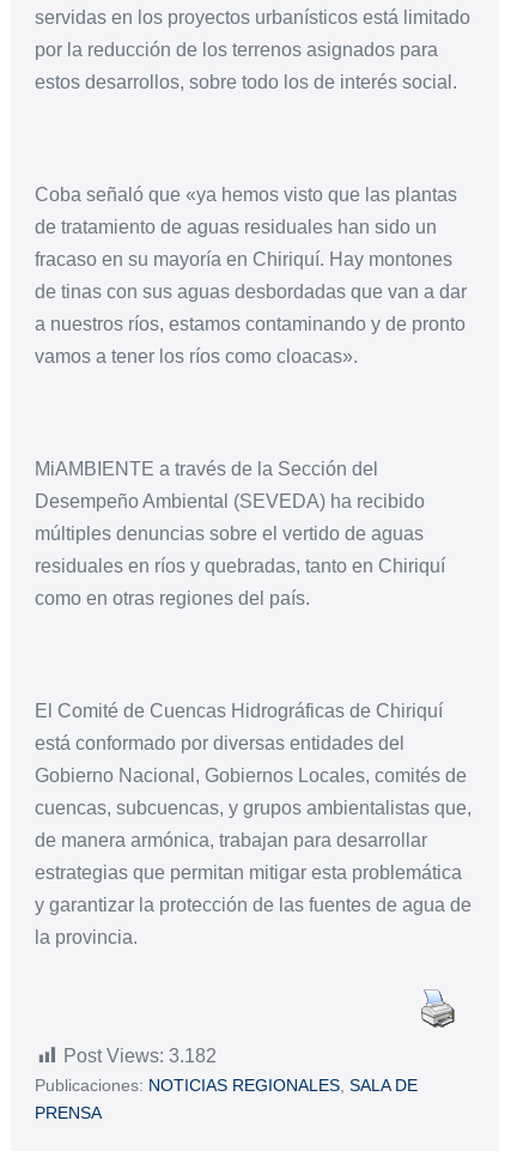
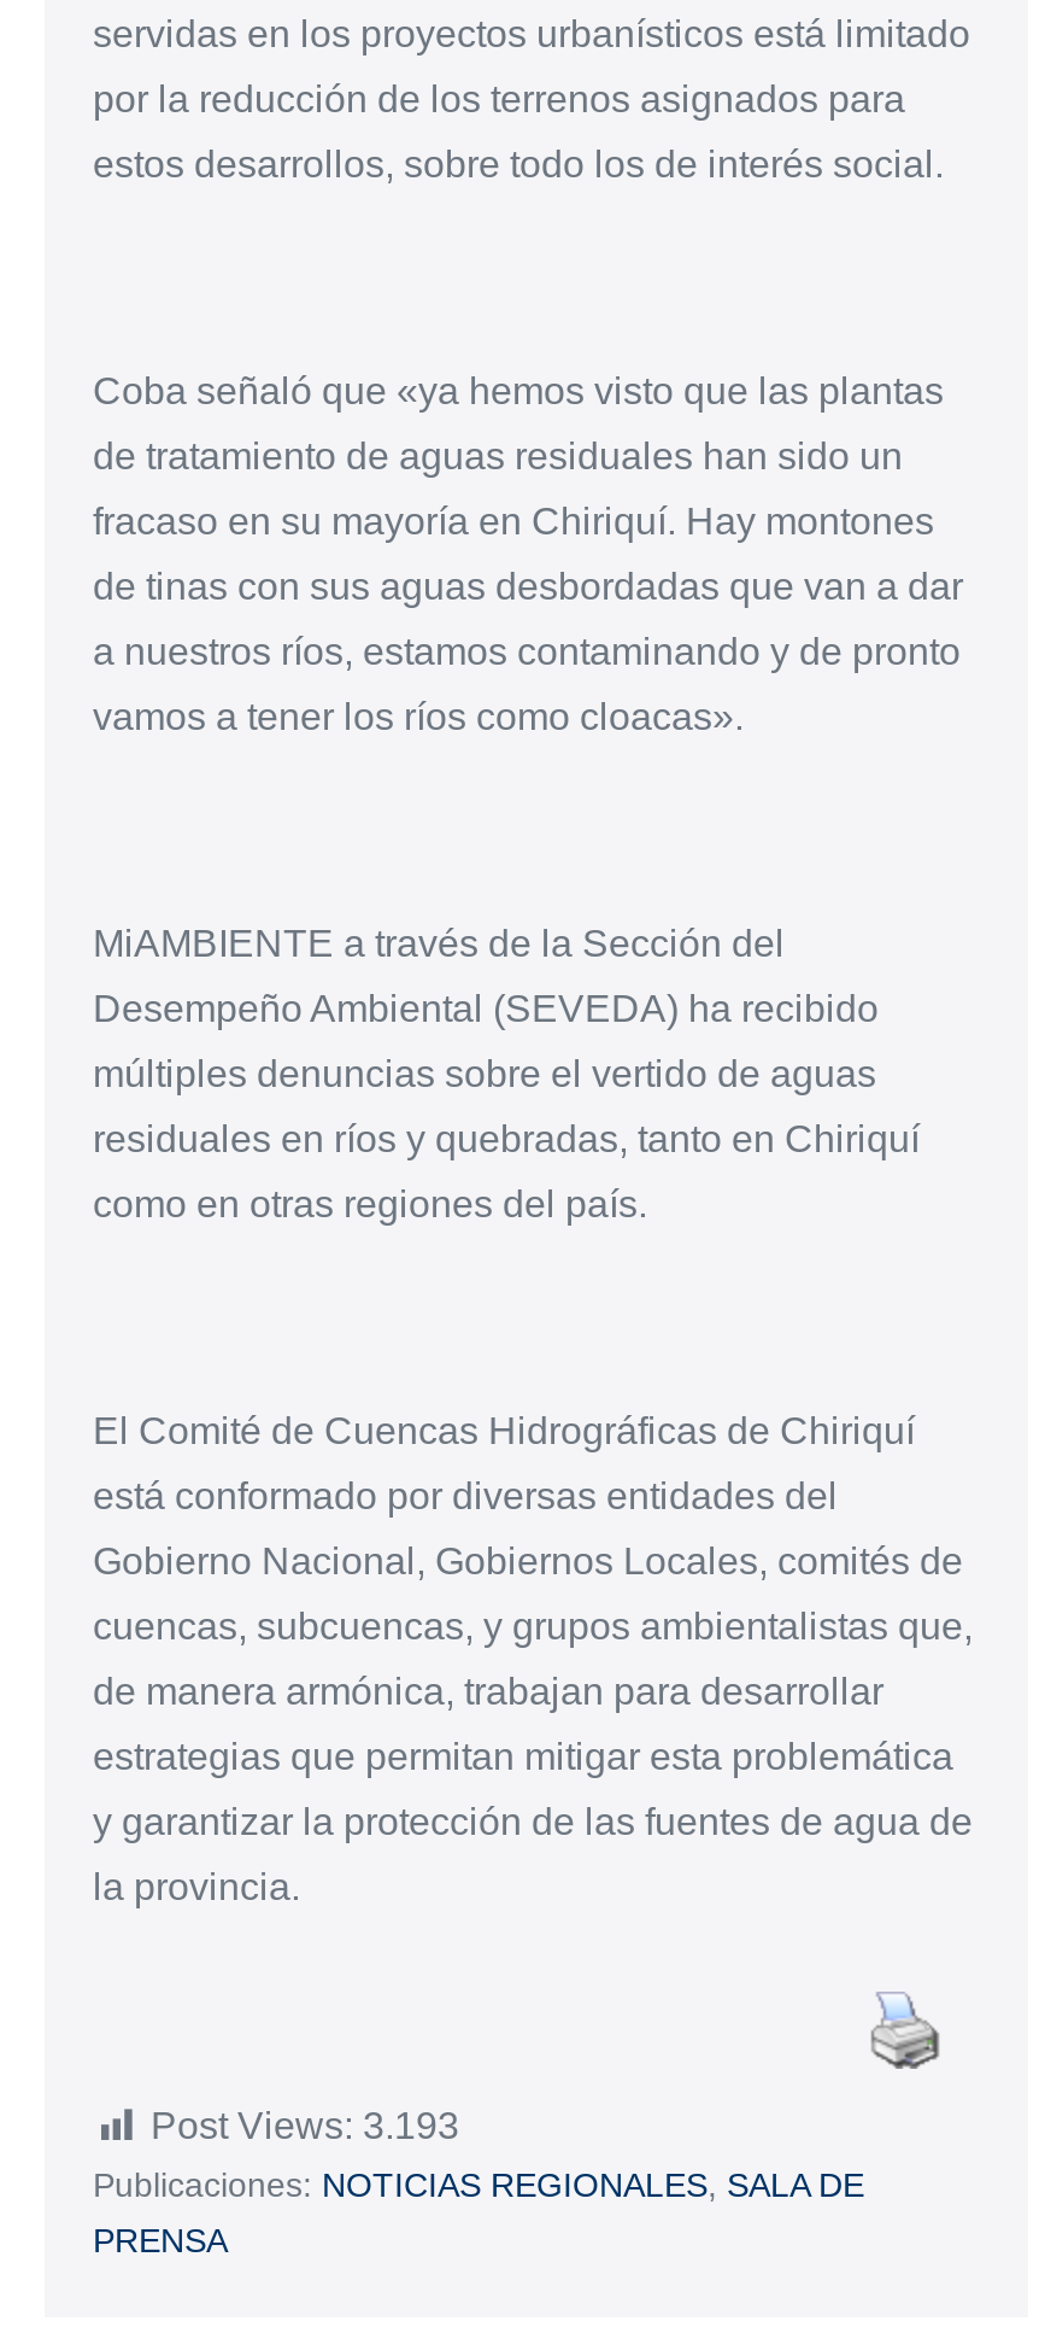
- Post Views: 3.182
+ Post Views: 3.193
